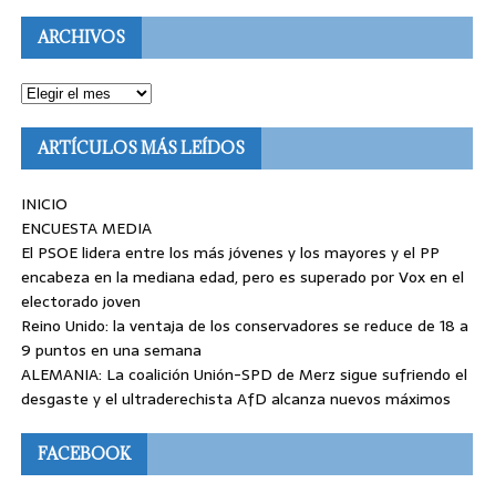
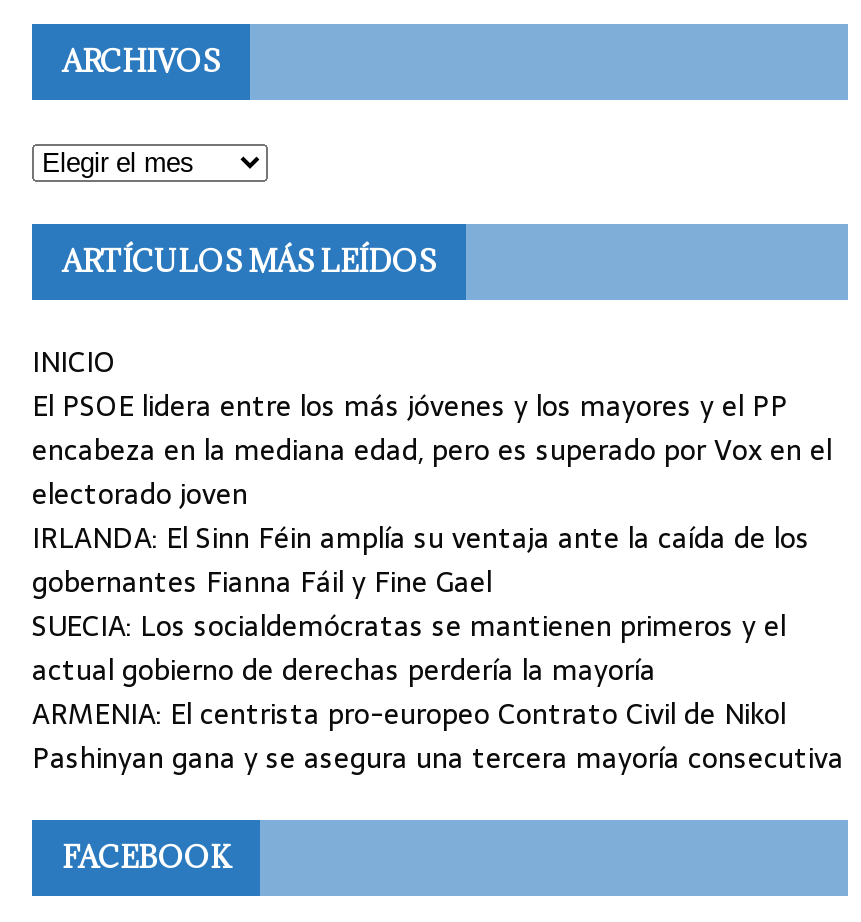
- ENCUESTA MEDIA

moved up: El PSOE lidera entre los más jóvenes y los mayores y el PP | encabeza en la mediana edad, pero es superado por Vox en el | electorado joven

- Reino Unido: la ventaja de los conservadores se reduce de 18 a
- 9 puntos en una semana
- ALEMANIA: La coalición Unión-SPD de Merz sigue sufriendo el
- desgaste y el ultraderechista AfD alcanza nuevos máximos
+ IRLANDA: El Sinn Féin amplía su ventaja ante la caída de los
+ gobernantes Fianna Fáil y Fine Gael
+ SUECIA: Los socialdemócratas se mantienen primeros y el
+ actual gobierno de derechas perdería la mayoría
+ ARMENIA: El centrista pro-europeo Contrato Civil de Nikol
+ Pashinyan gana y se asegura una tercera mayoría consecutiva
